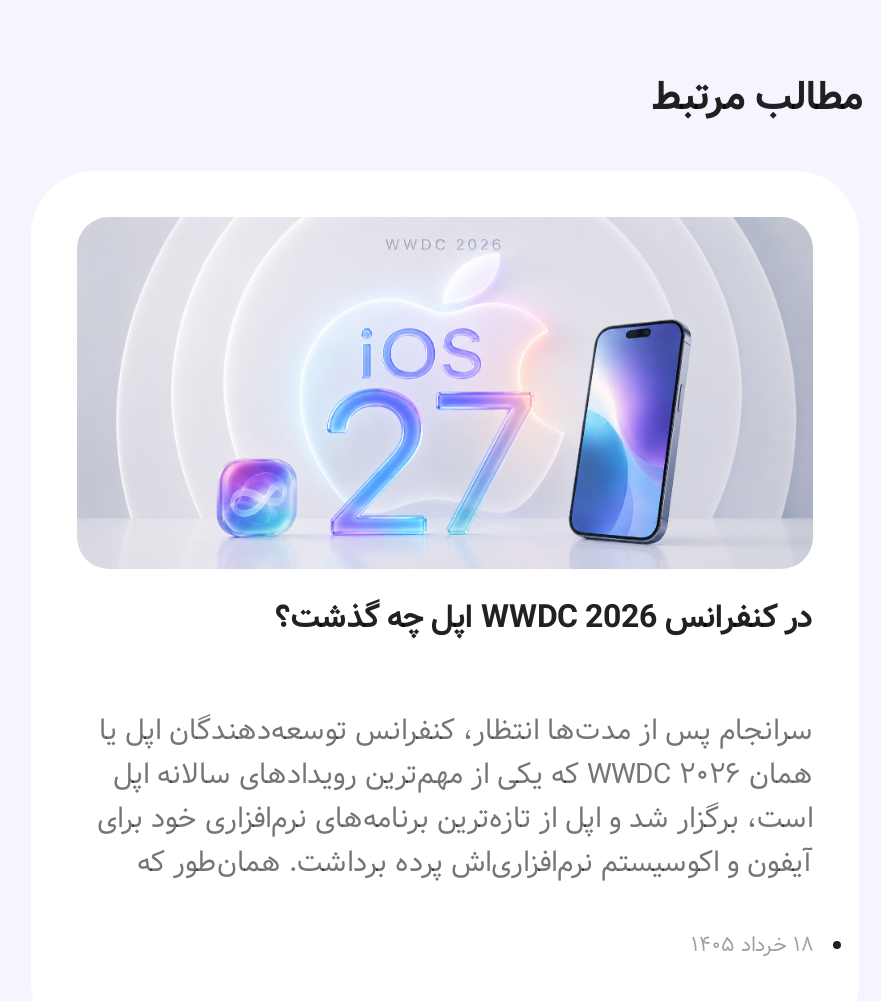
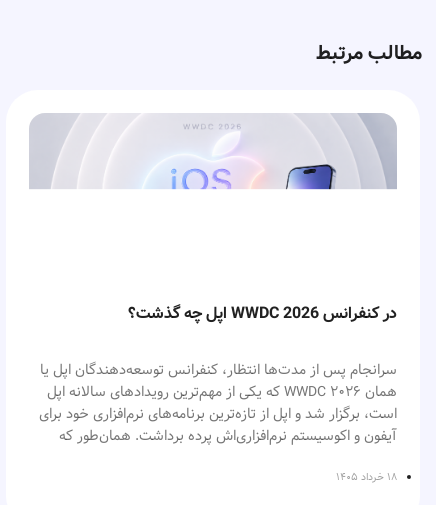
- [image]
